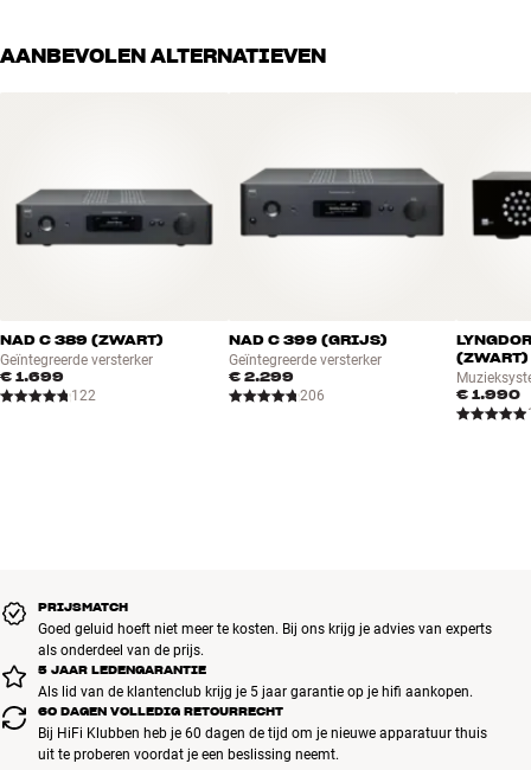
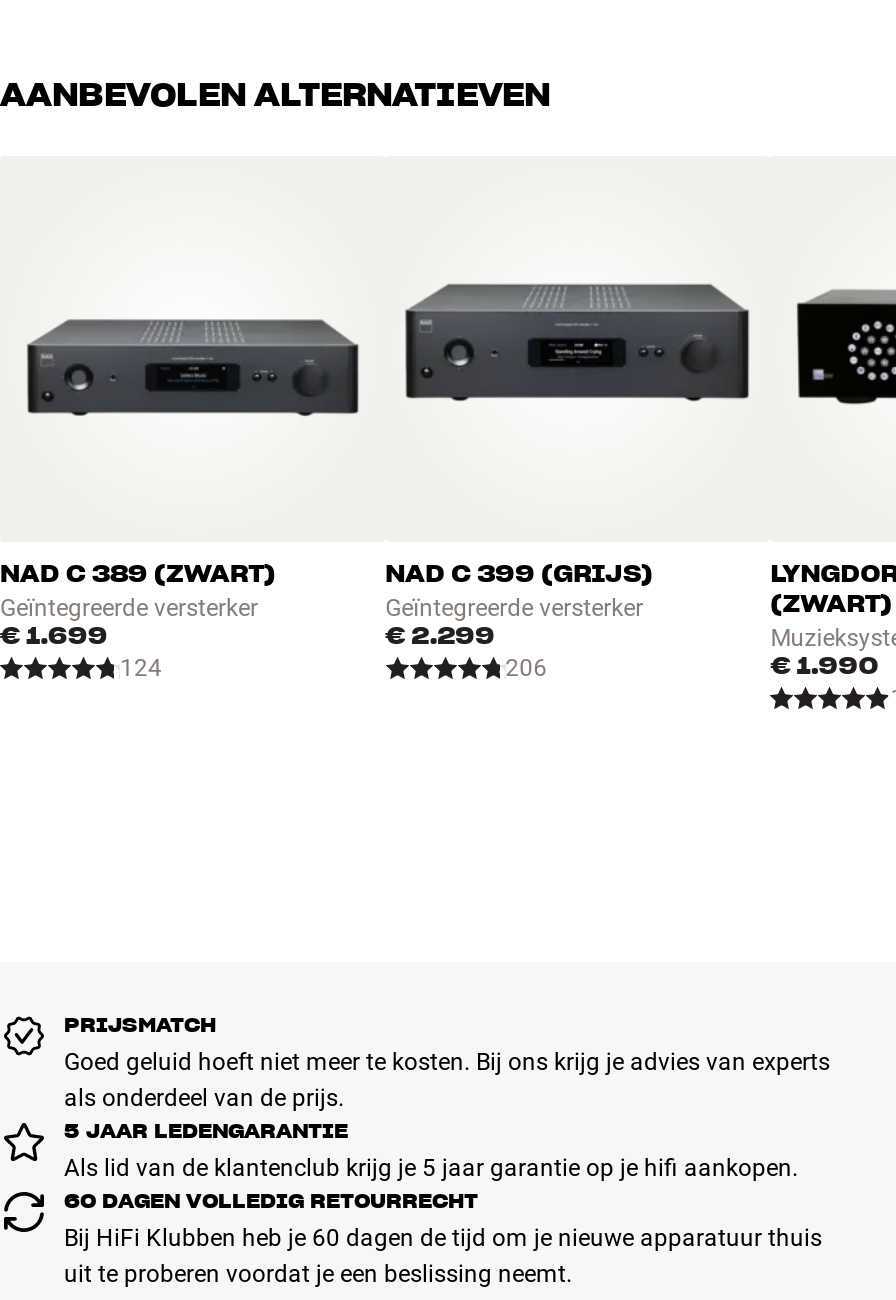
- 122
+ 124
